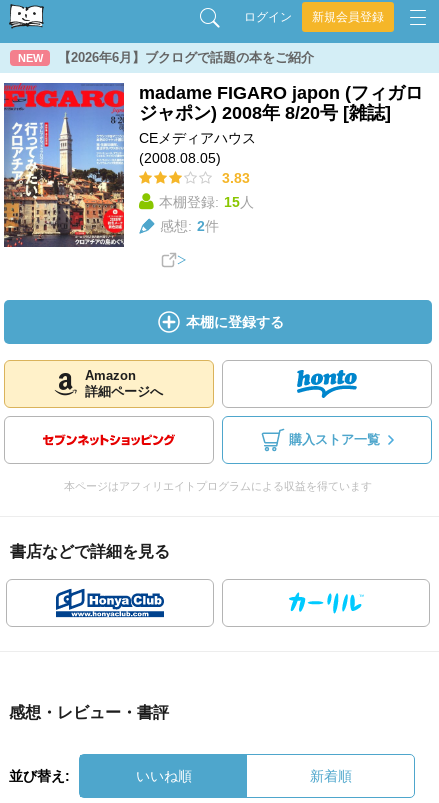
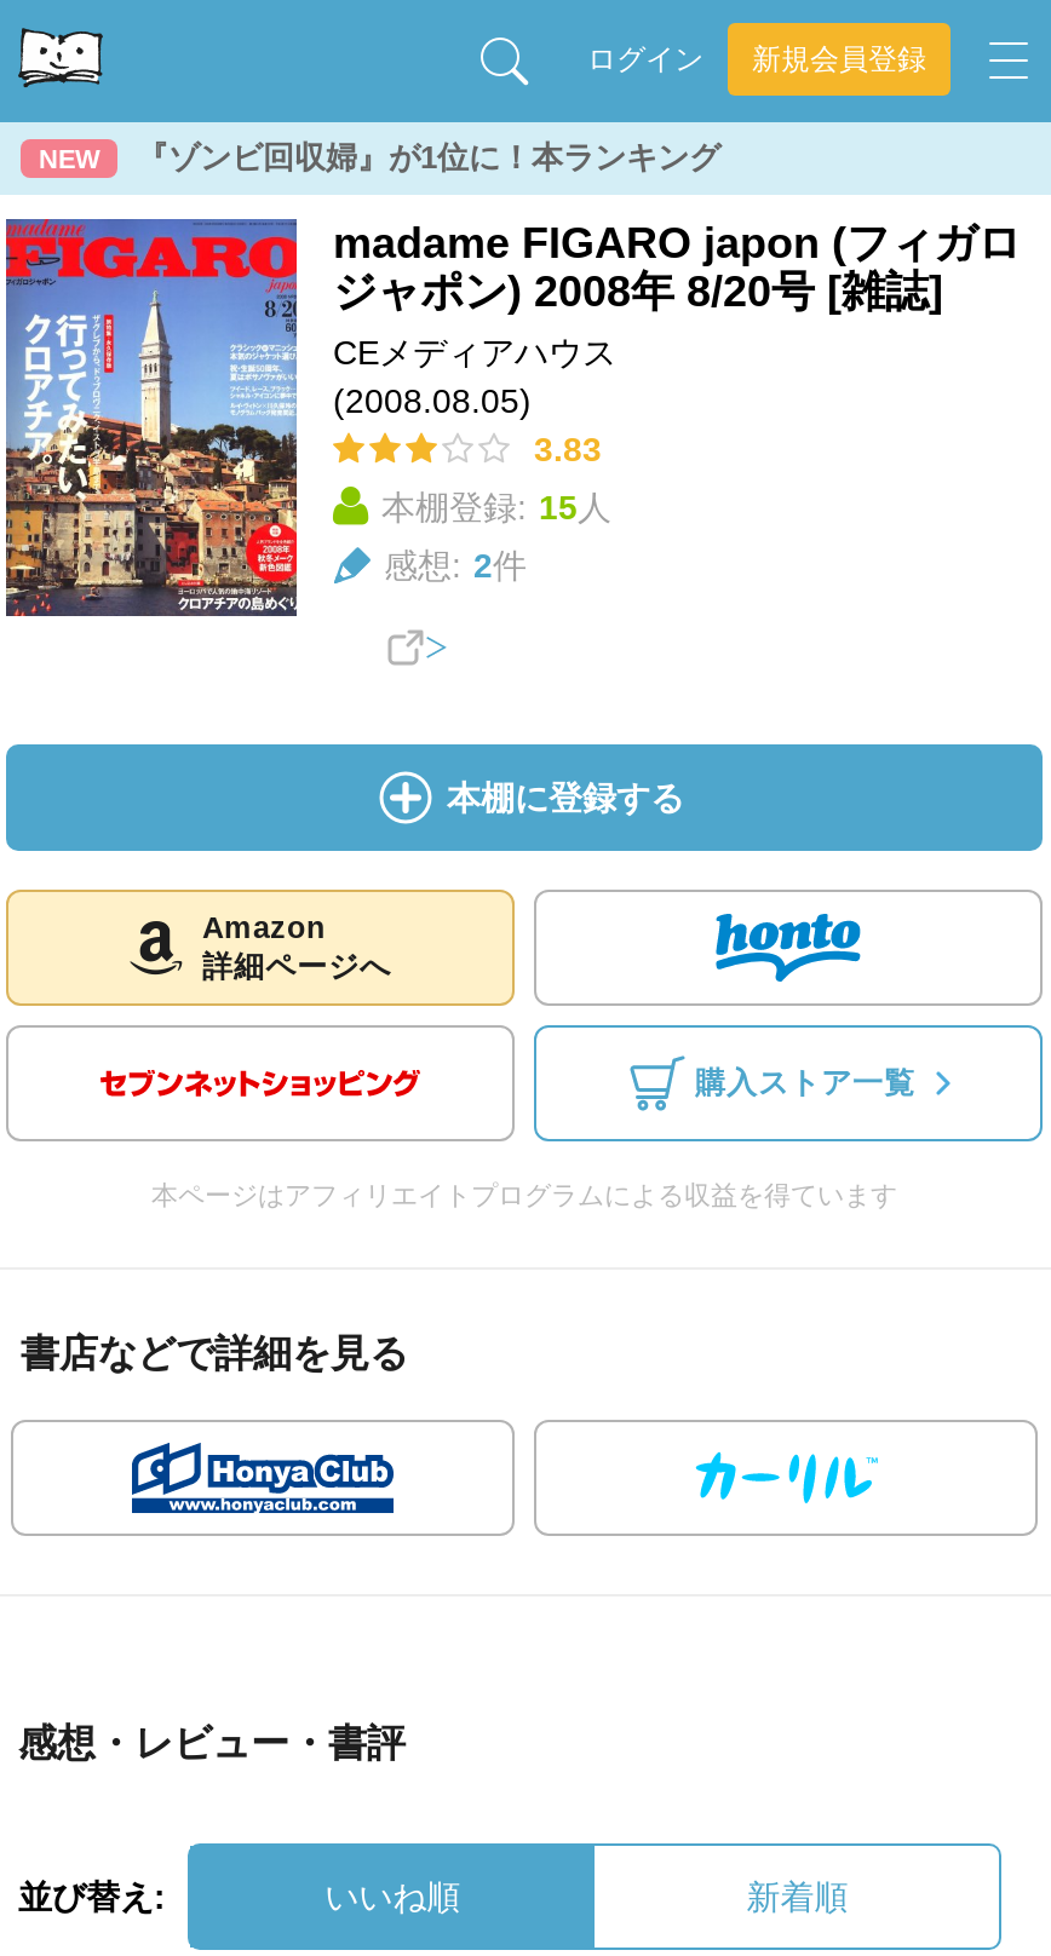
- 【2026年6月】ブクログで話題の本をご紹介
+ 『ゾンビ回収婦』が1位に！本ランキング
